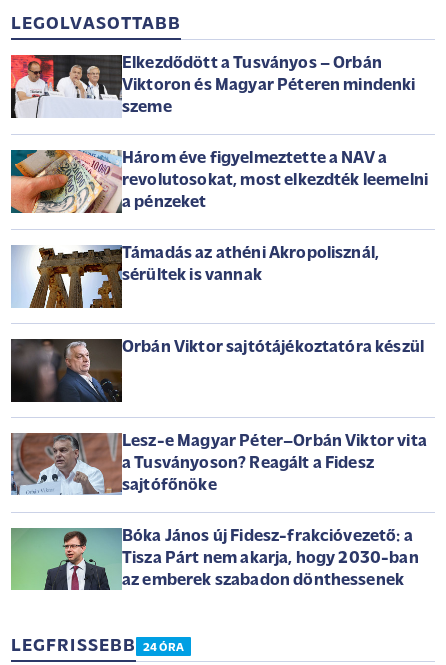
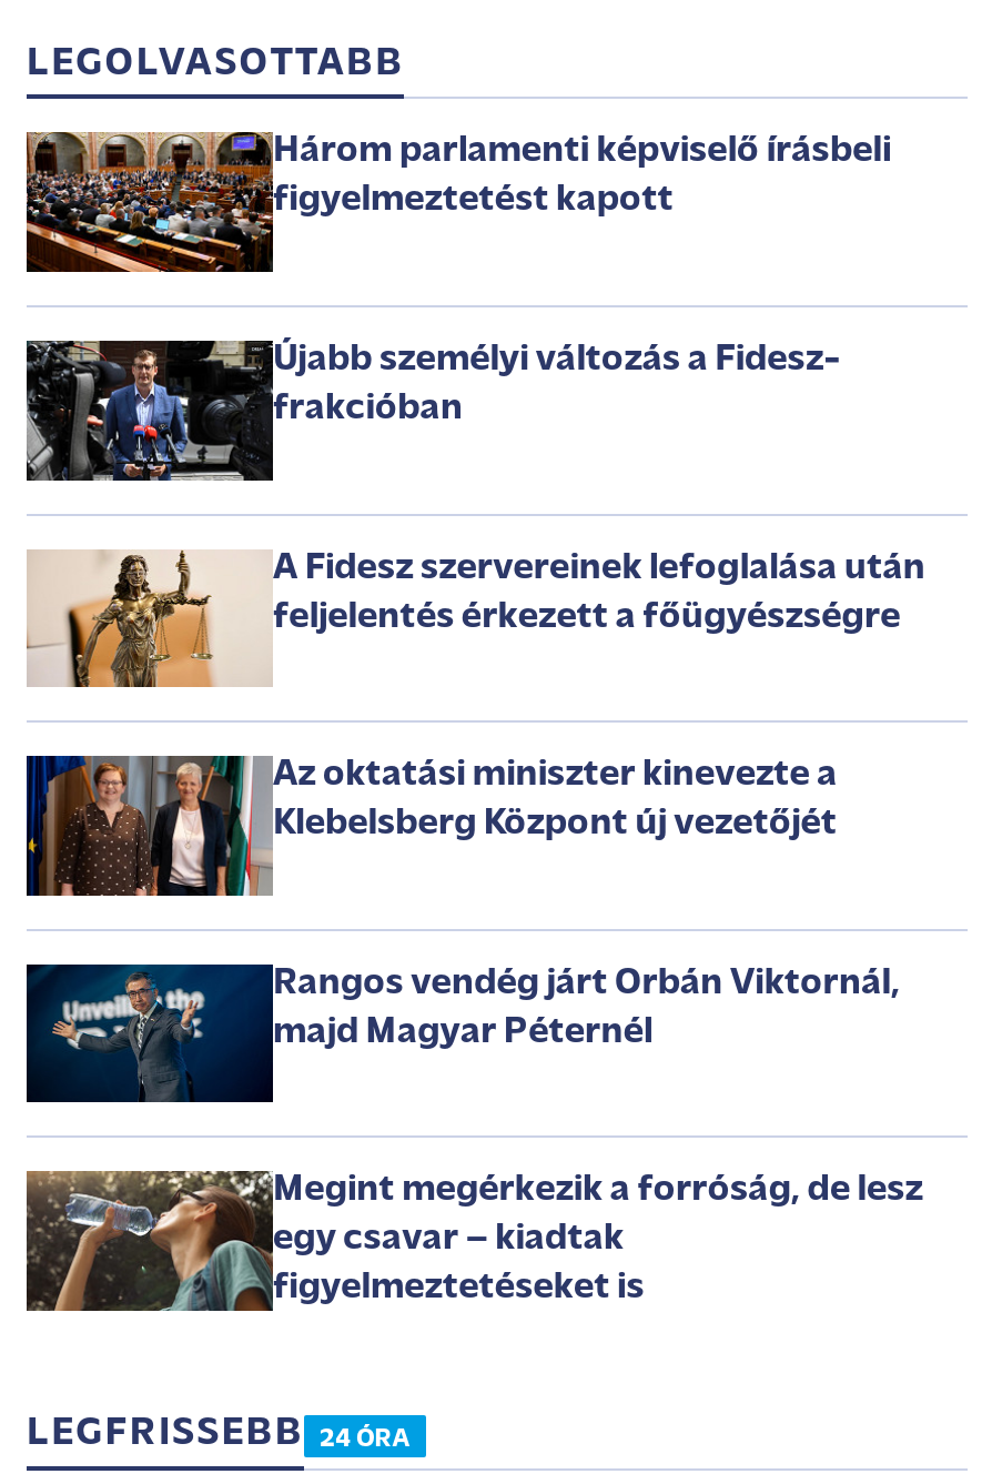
- [image]
- Elkezdődött a Tusványos – Orbán
- Viktoron és Magyar Péteren mindenki
- szeme
+ [image]
+ Három parlamenti képviselő írásbeli
+ figyelmeztetést kapott

- [image]
- Három éve figyelmeztette a NAV a
- revolutosokat, most elkezdték leemelni
- a pénzeket
+ [image]
+ Újabb személyi változás a Fidesz-
+ frakcióban

- [image]
- Támadás az athéni Akropolisznál,
- sérültek is vannak
+ [image]
+ A Fidesz szervereinek lefoglalása után
+ feljelentés érkezett a főügyészségre

- [image]
- Orbán Viktor sajtótájékoztatóra készül
+ [image]
+ Az oktatási miniszter kinevezte a
+ Klebelsberg Központ új vezetőjét

- [image]
- Lesz-e Magyar Péter–Orbán Viktor vita
- a Tusványoson? Reagált a Fidesz
- sajtófőnöke
+ [image]
+ Rangos vendég járt Orbán Viktornál,
+ majd Magyar Péternél

- [image]
- Bóka János új Fidesz-frakcióvezető: a
- Tisza Párt nem akarja, hogy 2030-ban
- az emberek szabadon dönthessenek
+ [image]
+ Megint megérkezik a forróság, de lesz
+ egy csavar – kiadtak
+ figyelmeztetéseket is
